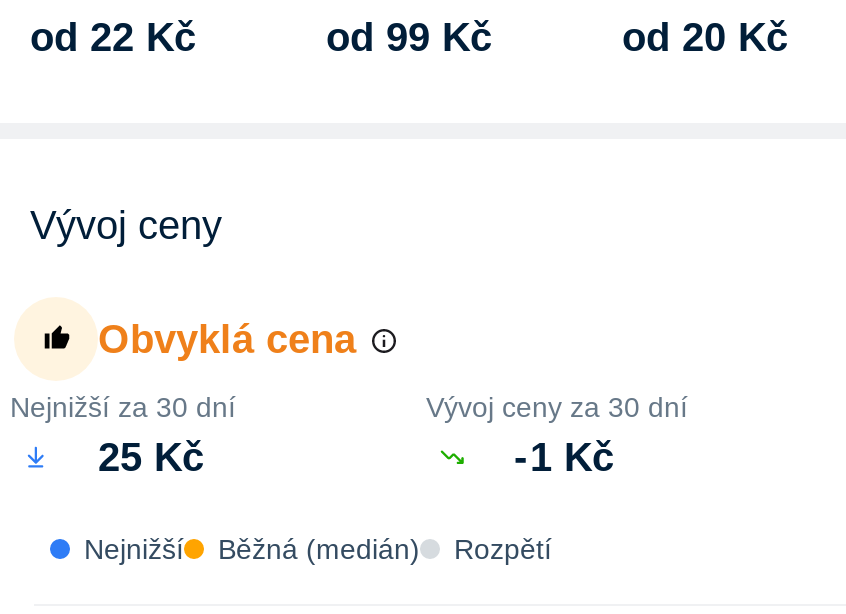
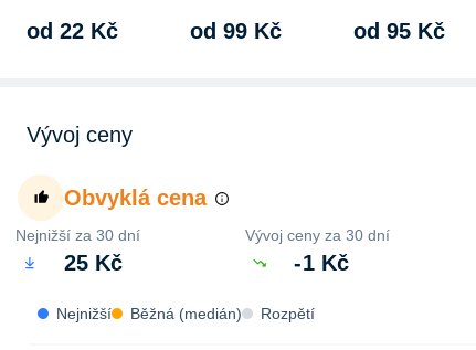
- od 20 Kč
+ od 95 Kč
